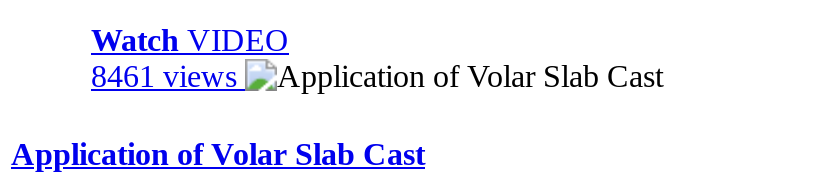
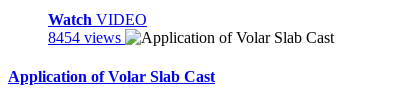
- 8461 views
+ 8454 views
